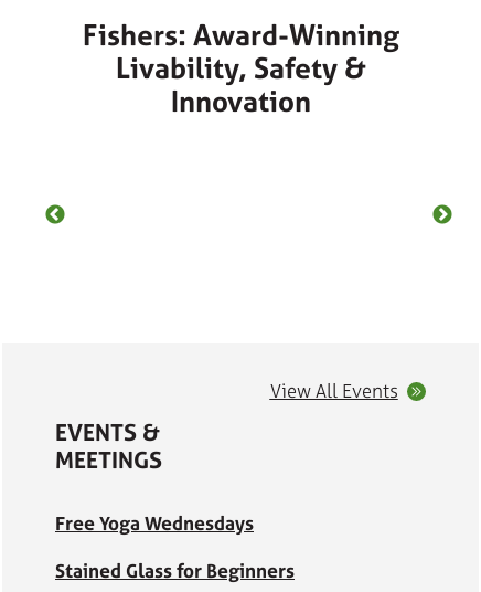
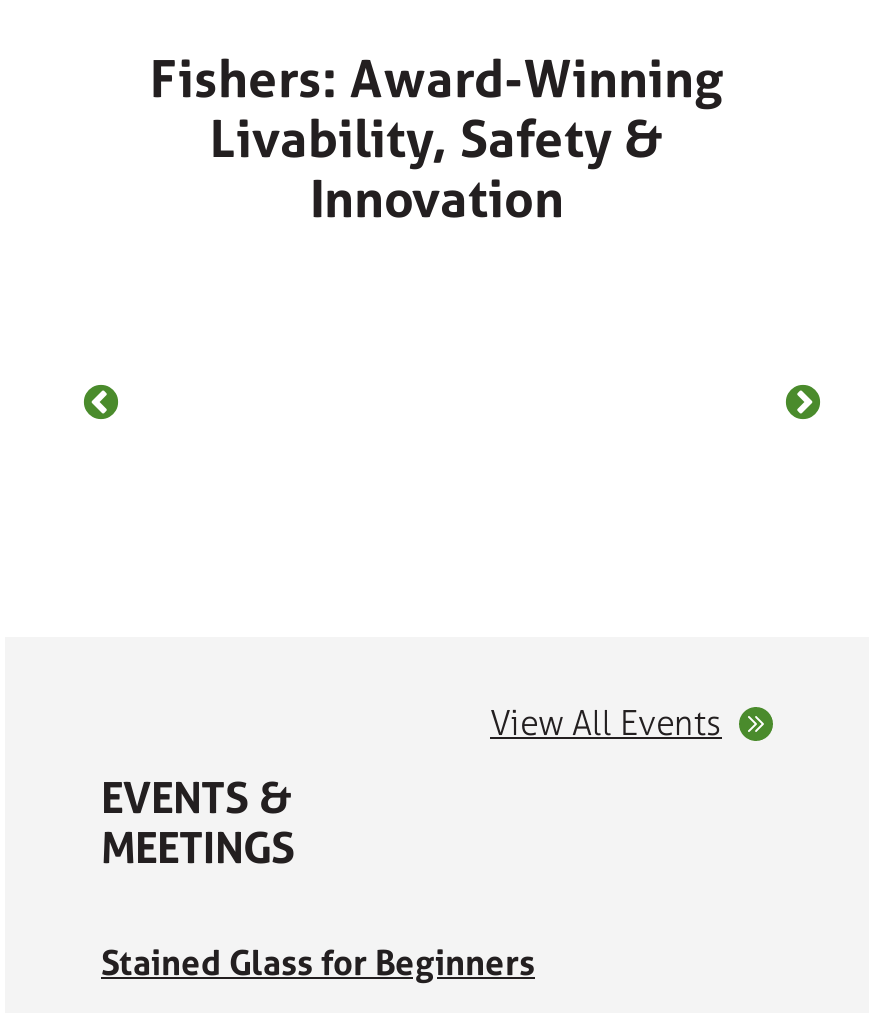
- Free Yoga Wednesdays
